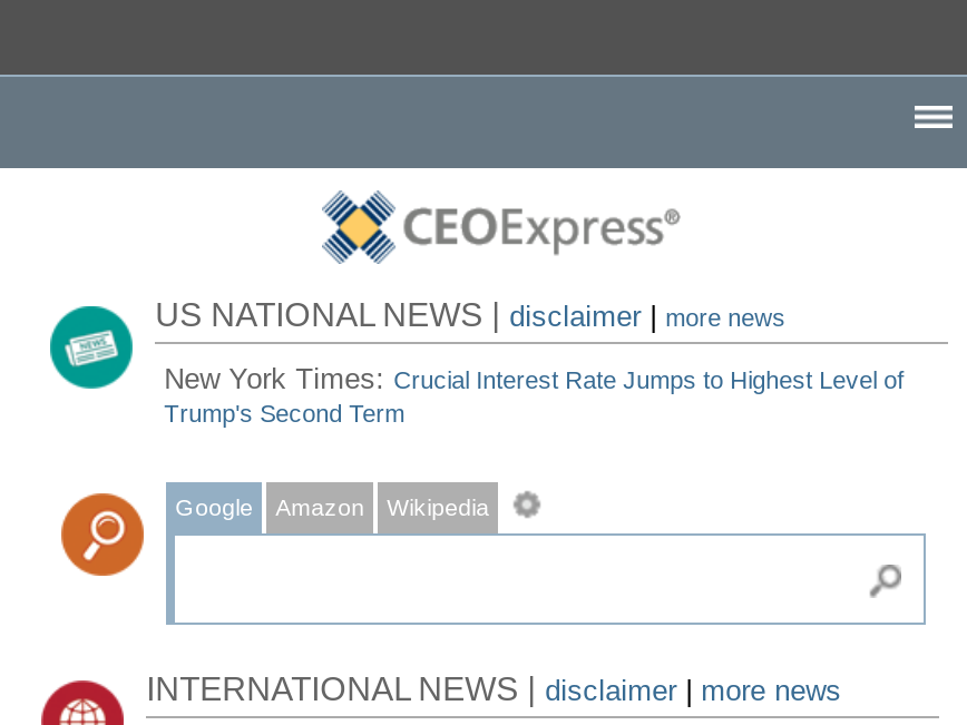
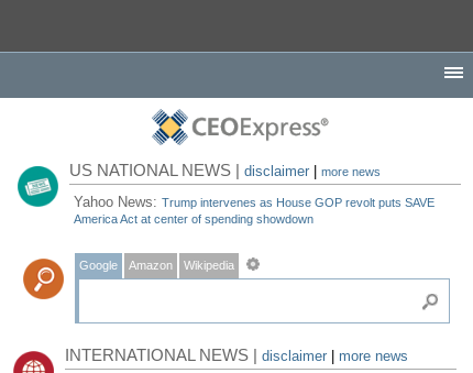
- New York Times: Crucial Interest Rate Jumps to Highest Level of
- Trump's Second Term
+ Yahoo News: Trump intervenes as House GOP revolt puts SAVE
+ America Act at center of spending showdown
